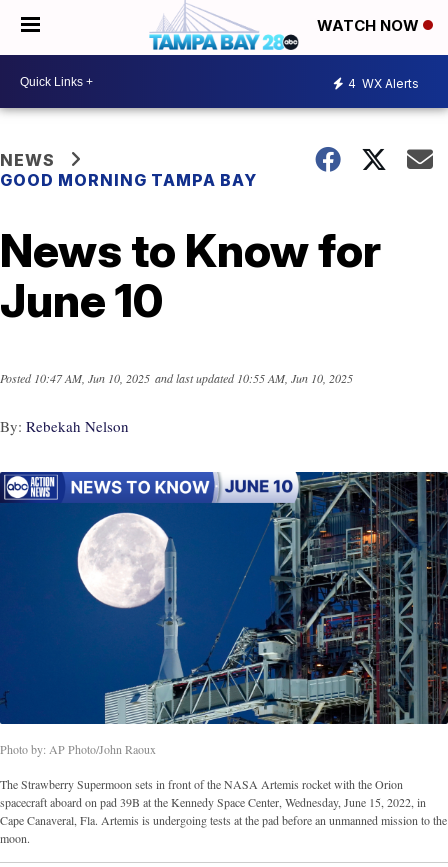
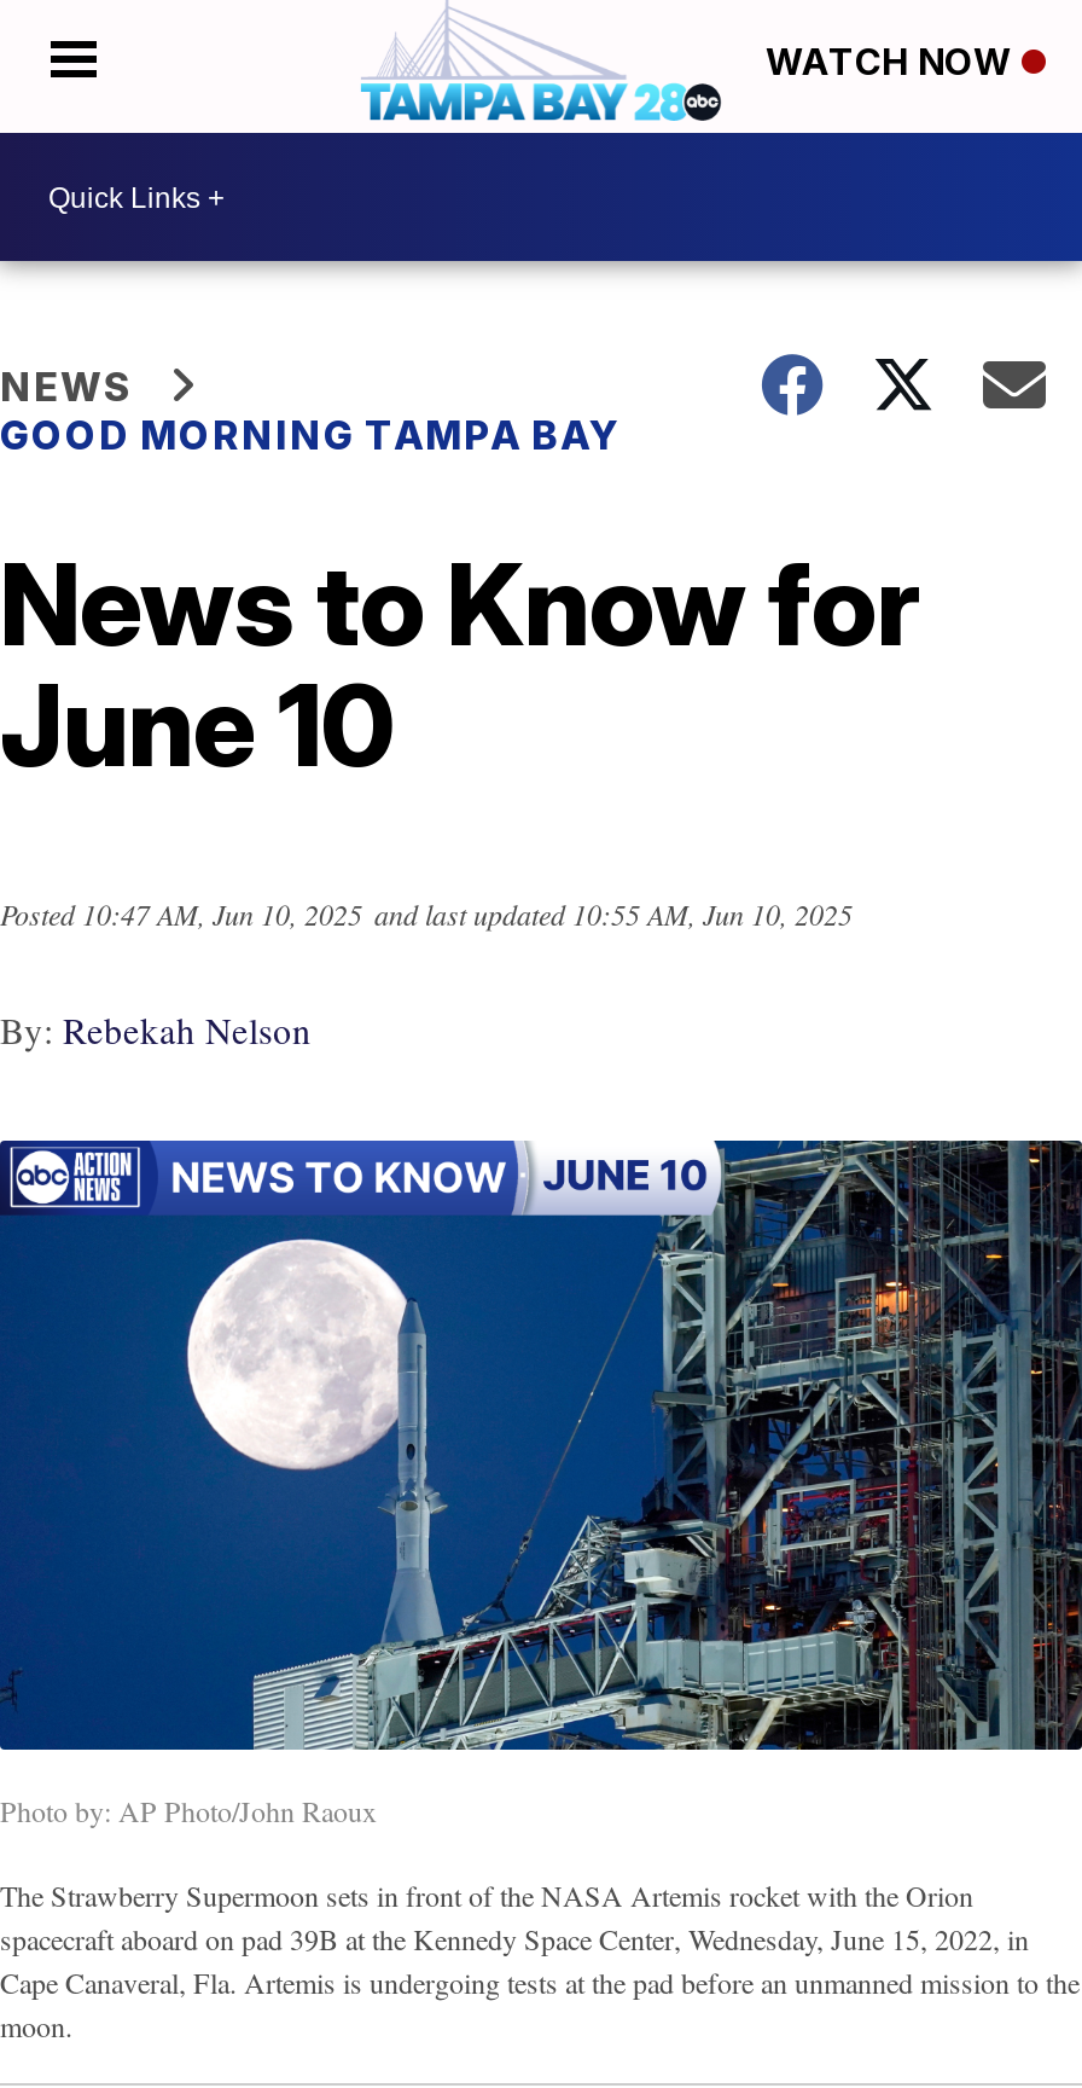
- 4 WX Alerts
